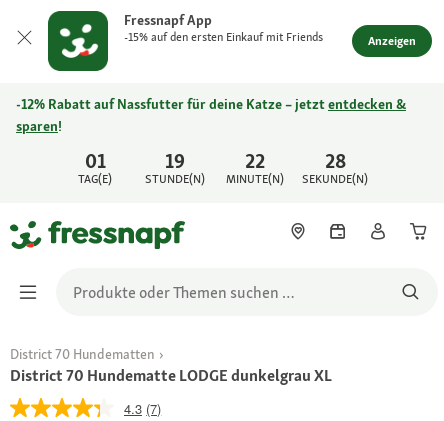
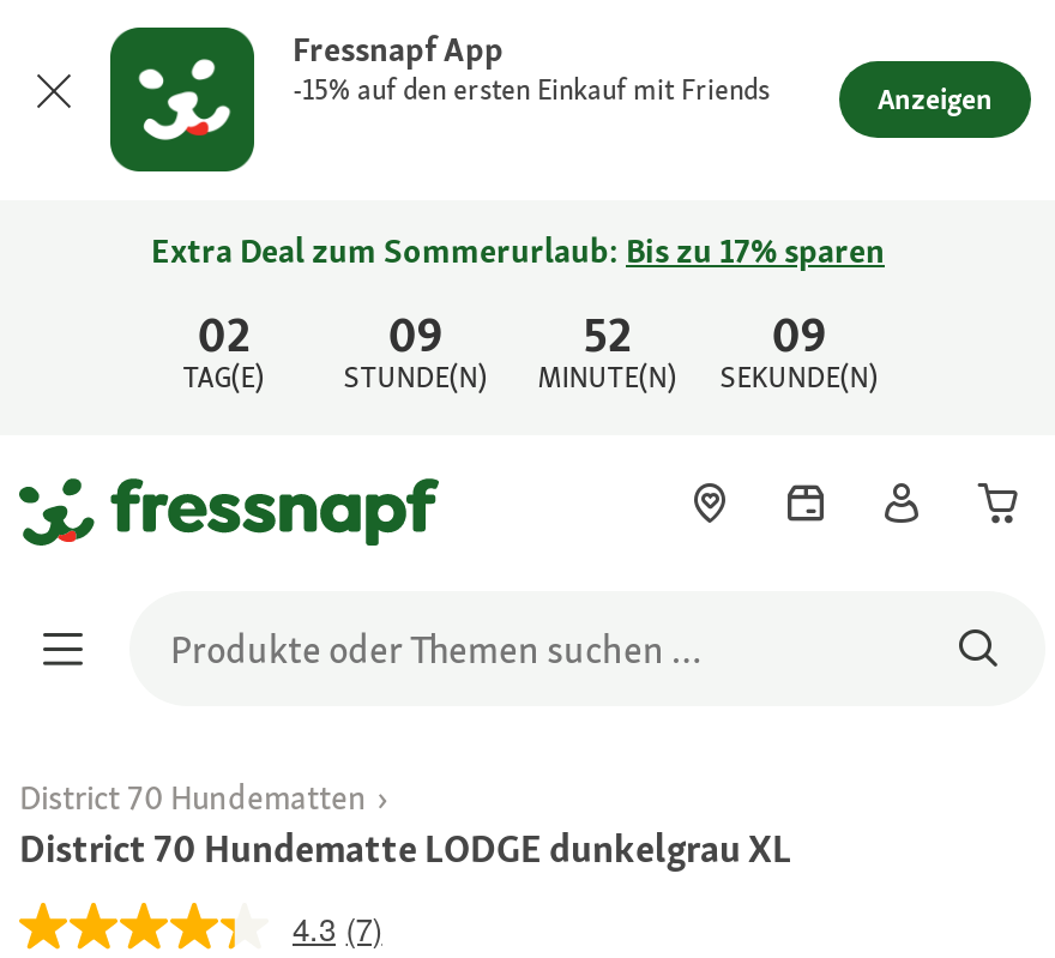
- -12% Rabatt auf Nassfutter für deine Katze – jetzt entdecken &
- sparen!
+ Extra Deal zum Sommerurlaub: Bis zu 17% sparen

- 01
+ 02

- 19
+ 09

- 22
+ 52

- 28
+ 09
